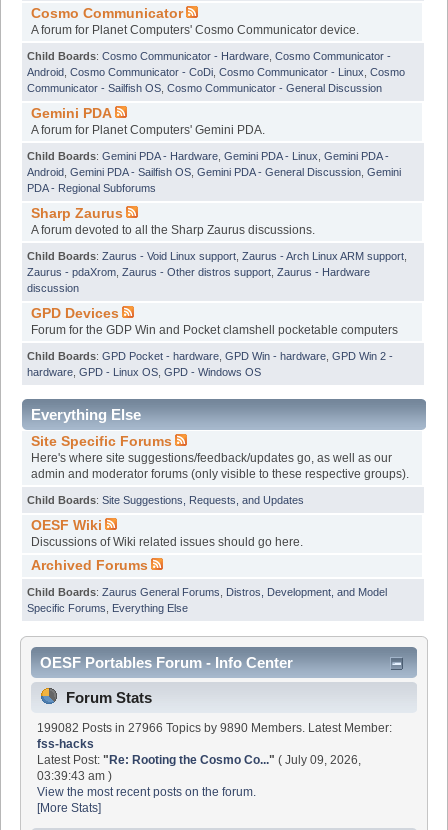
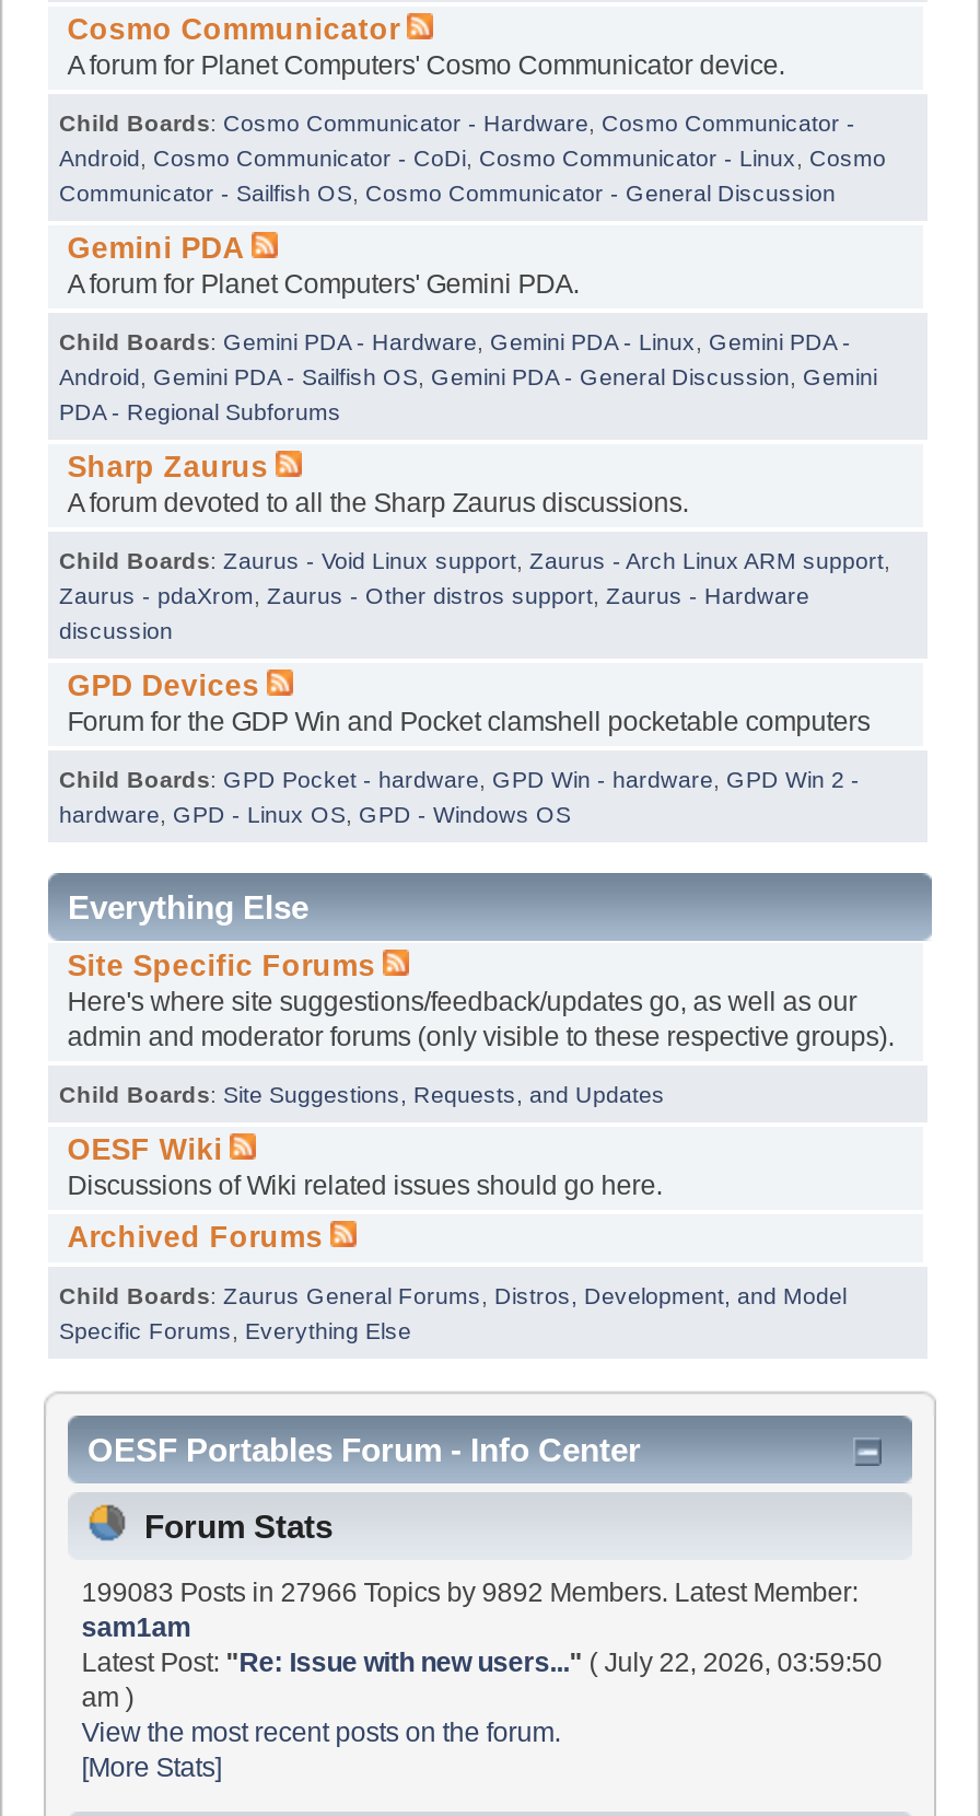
- 199082 Posts in 27966 Topics by 9890 Members. Latest Member:
- fss-hacks
- Latest Post: "Re: Rooting the Cosmo Co..." ( July 09, 2026,
- 03:39:43 am )
+ 199083 Posts in 27966 Topics by 9892 Members. Latest Member:
+ sam1am
+ Latest Post: "Re: Issue with new users..." ( July 22, 2026, 03:59:50
+ am )
